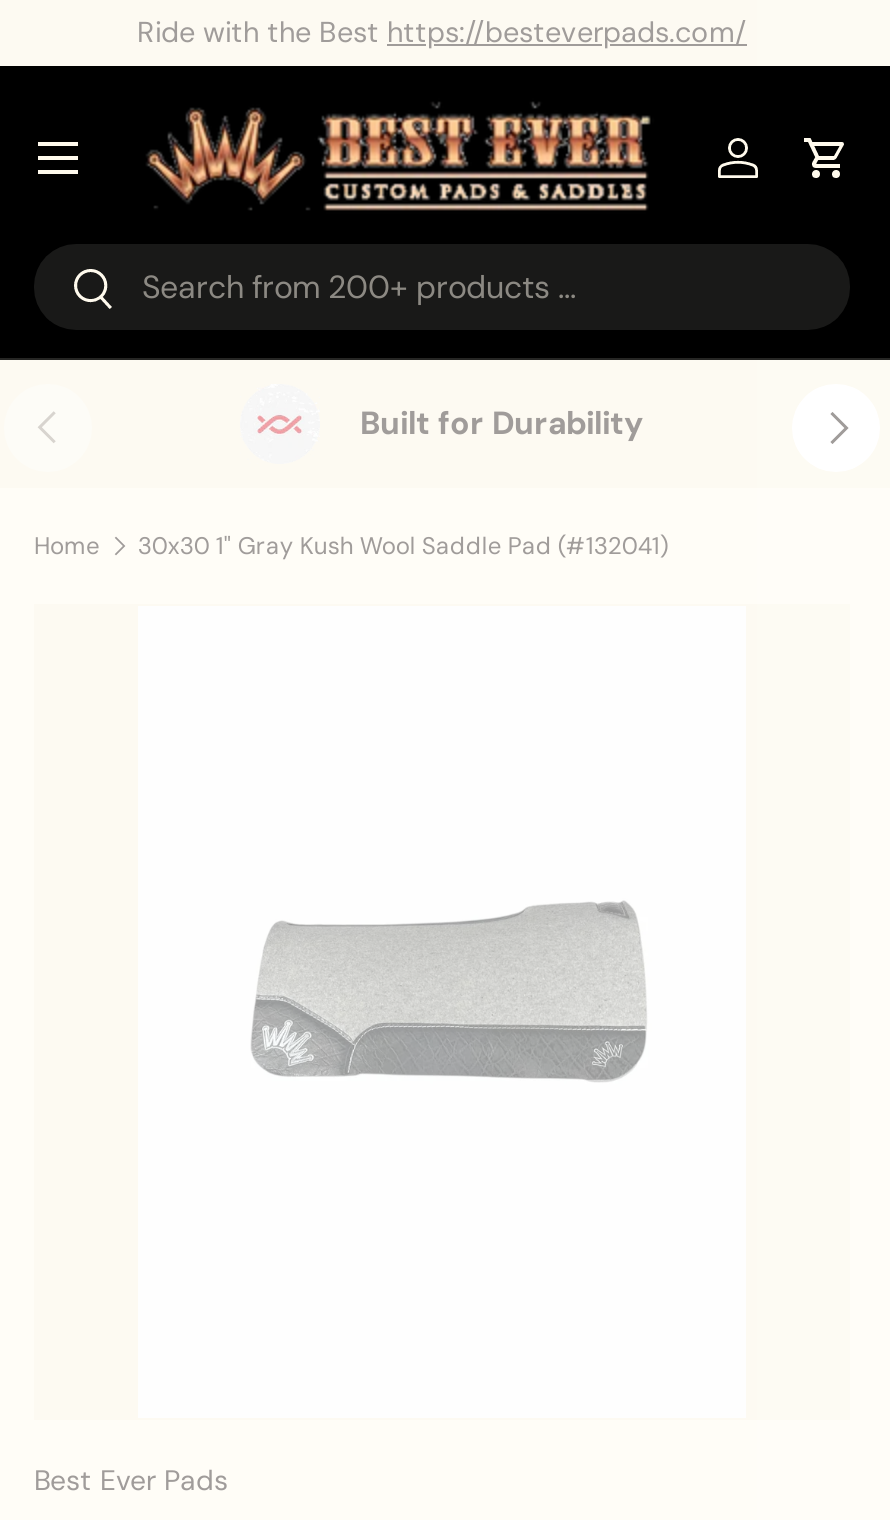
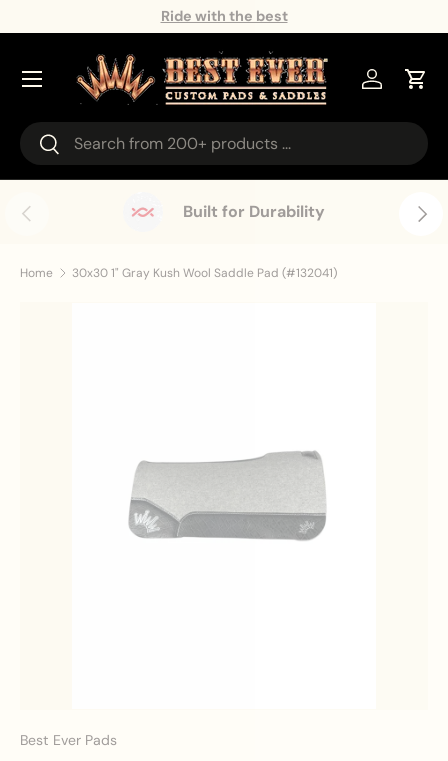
- Ride with the Best https://besteverpads.com/
+ Ride with the best
